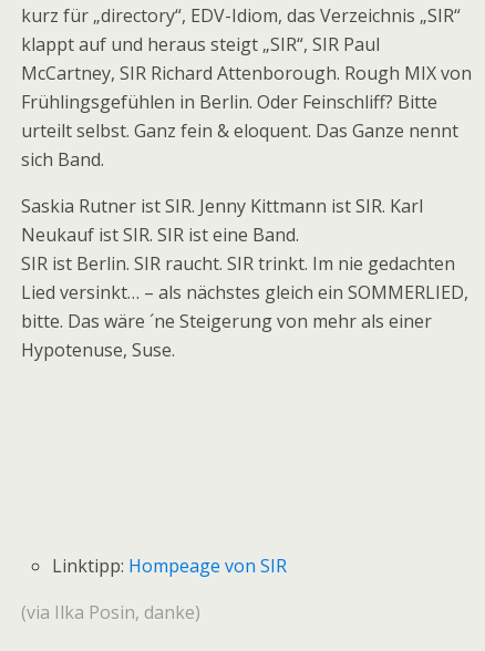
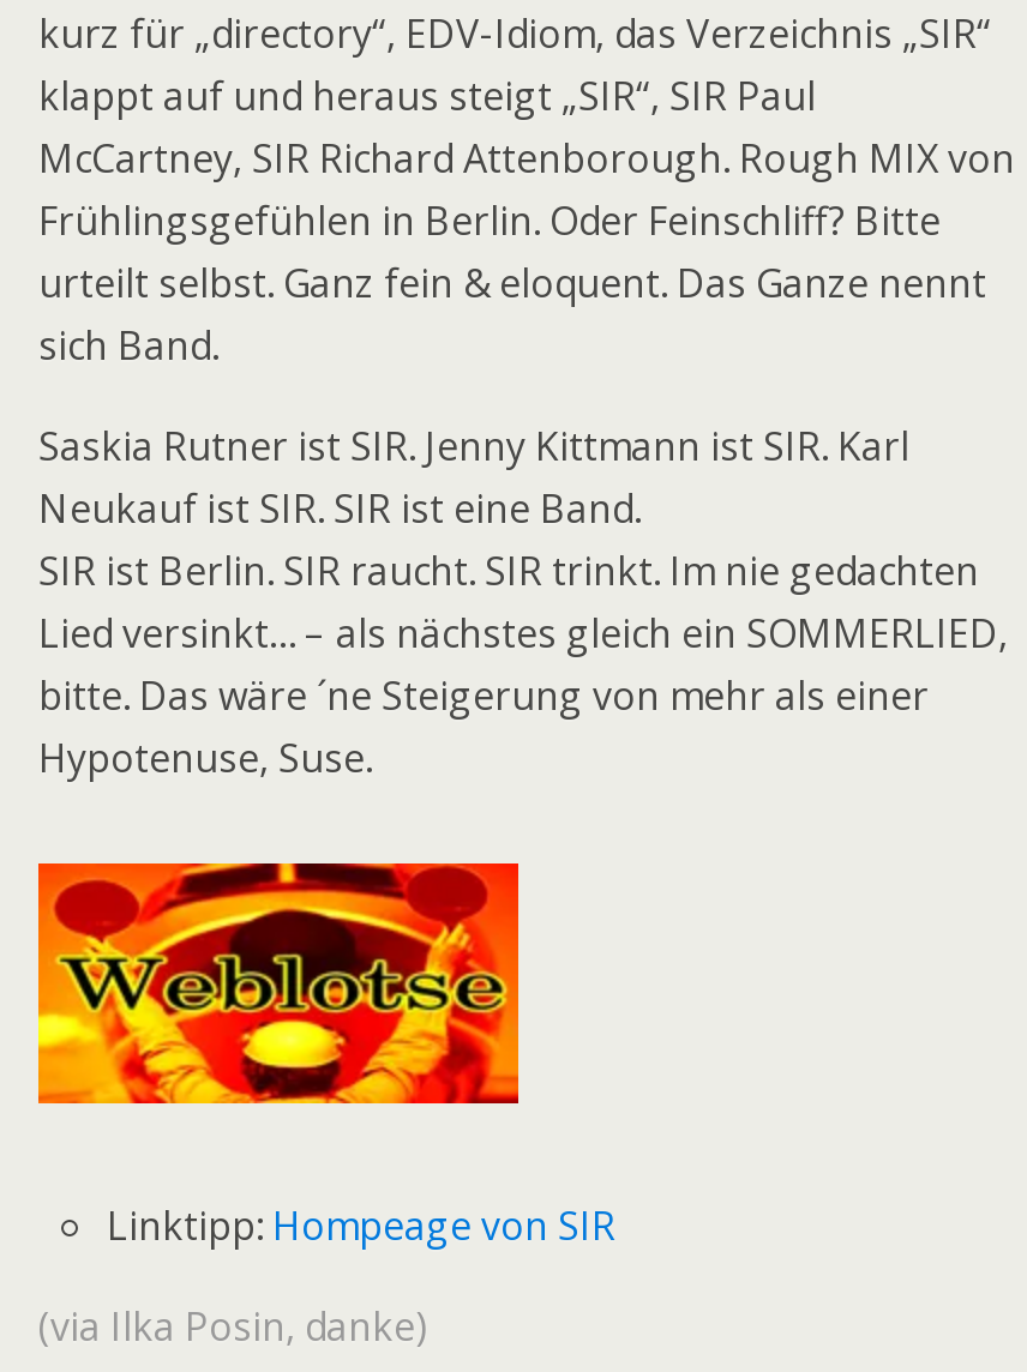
+ [image]
